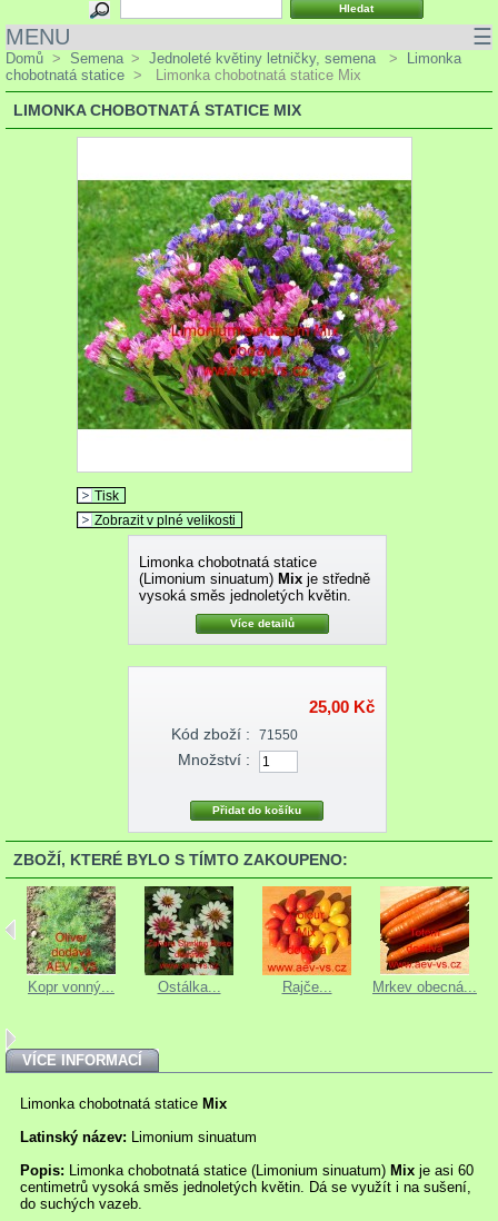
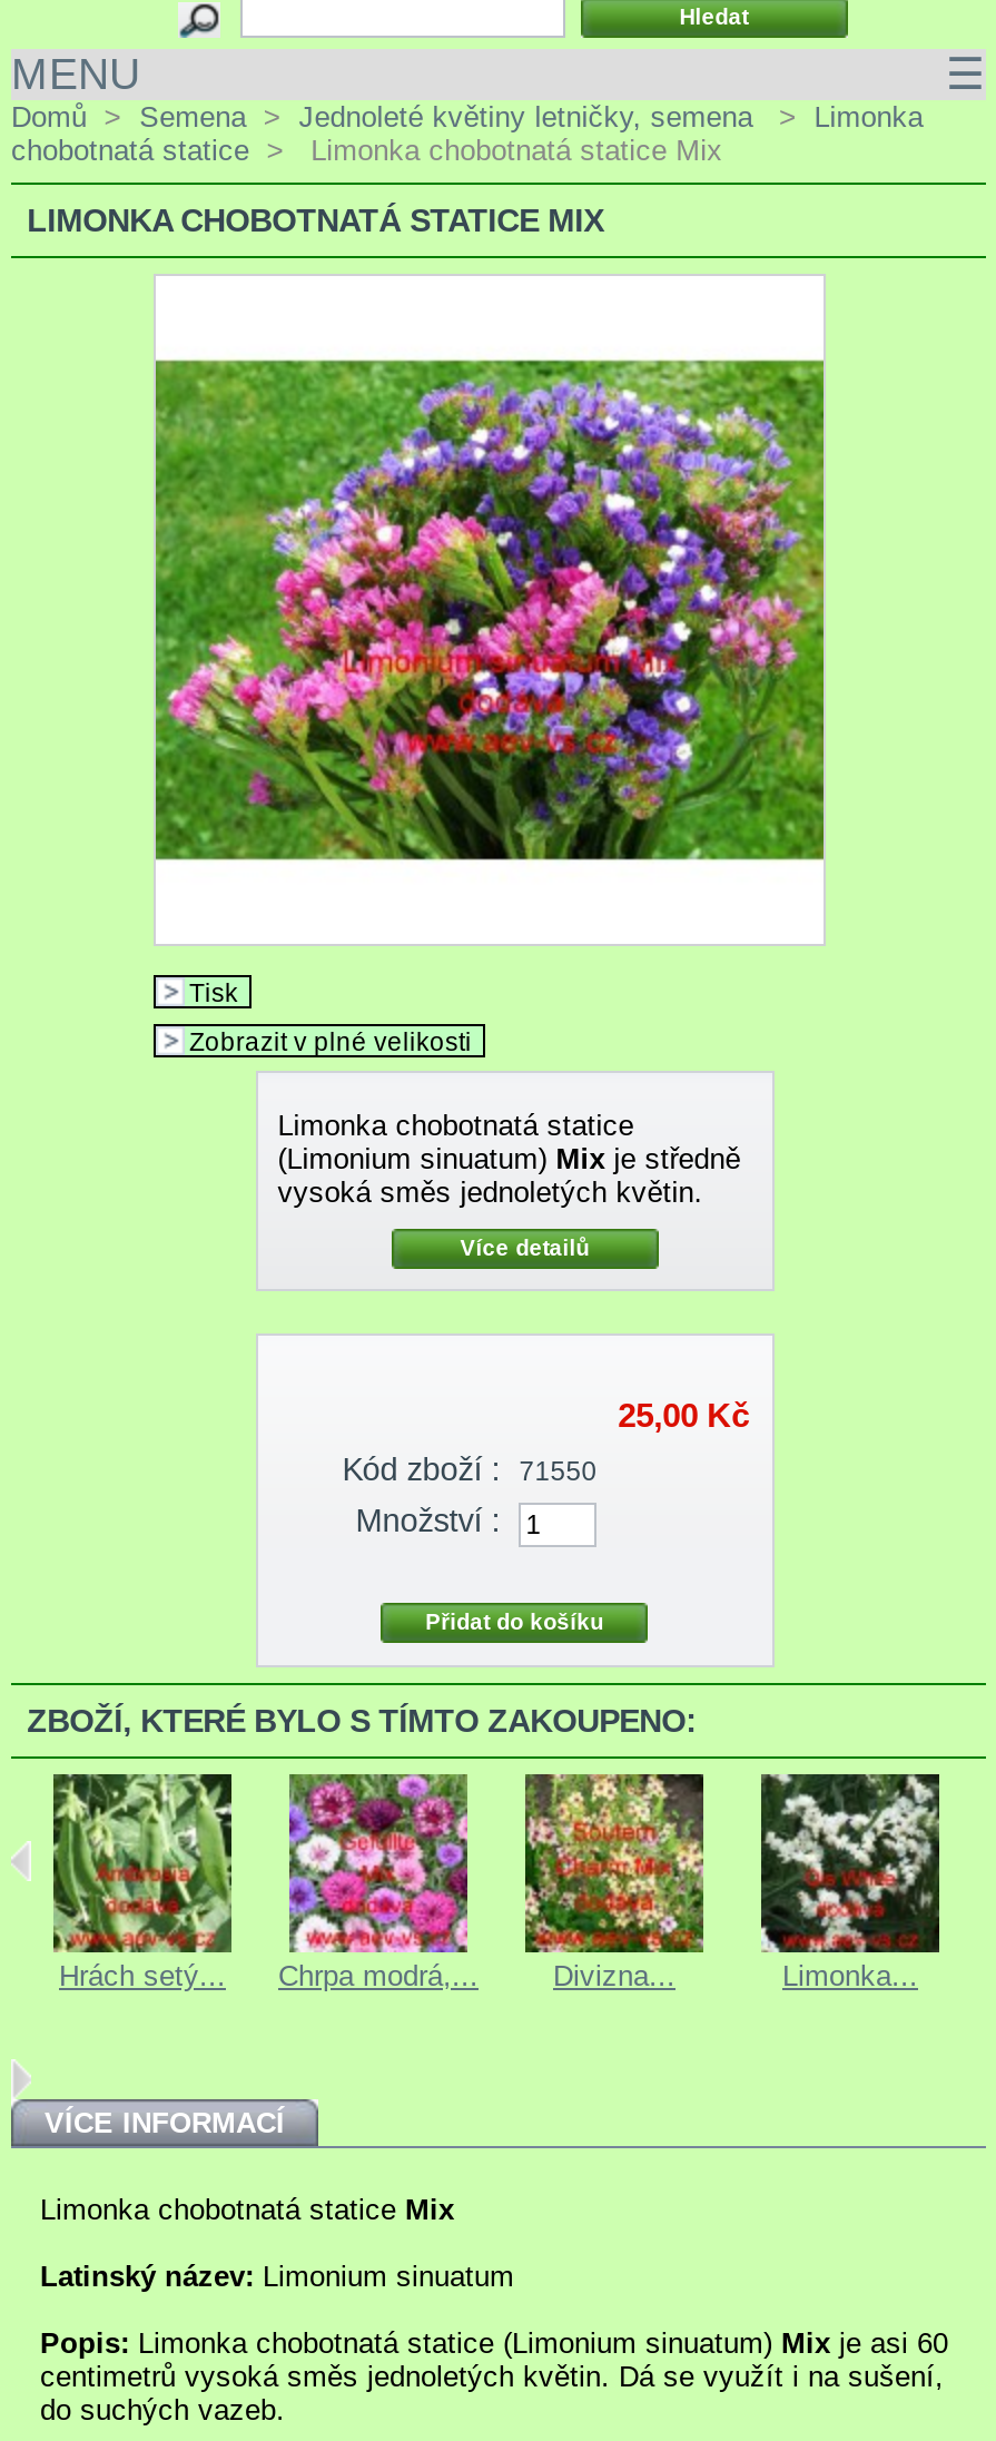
- [image]
- Kopr vonný...
- Ostálka...
- Rajče...
- Mrkev obecná...
+ [image]
+ Hrách setý...
+ Chrpa modrá,...
+ Divizna...
+ Limonka...

- [image]
+ [image]

- [image]
+ [image]

- [image]
+ [image]
